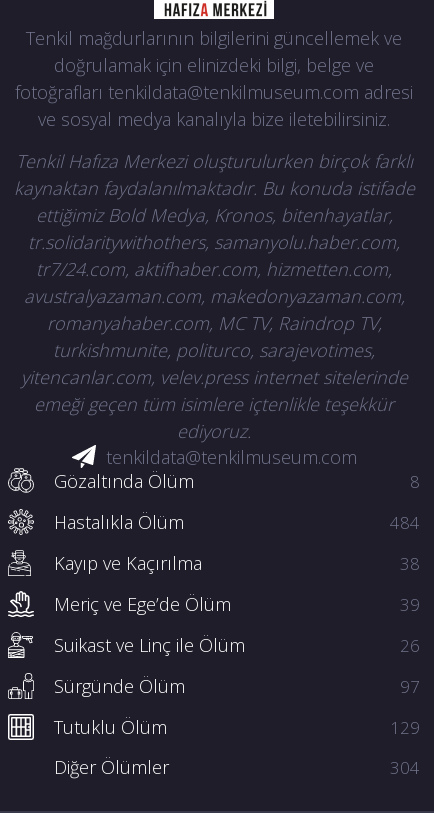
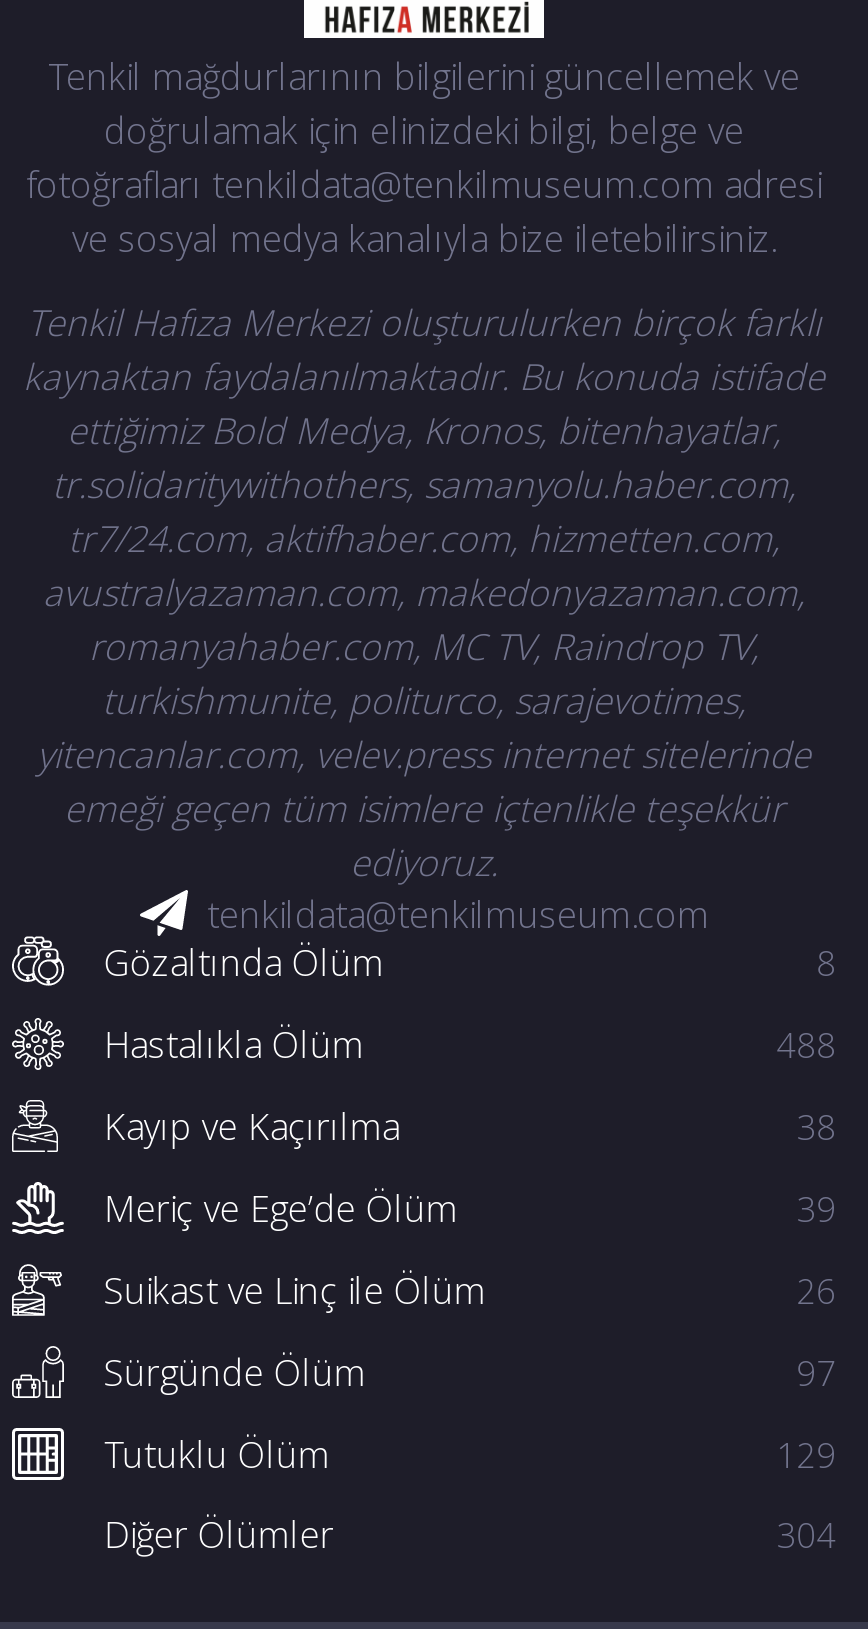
- 484
+ 488
